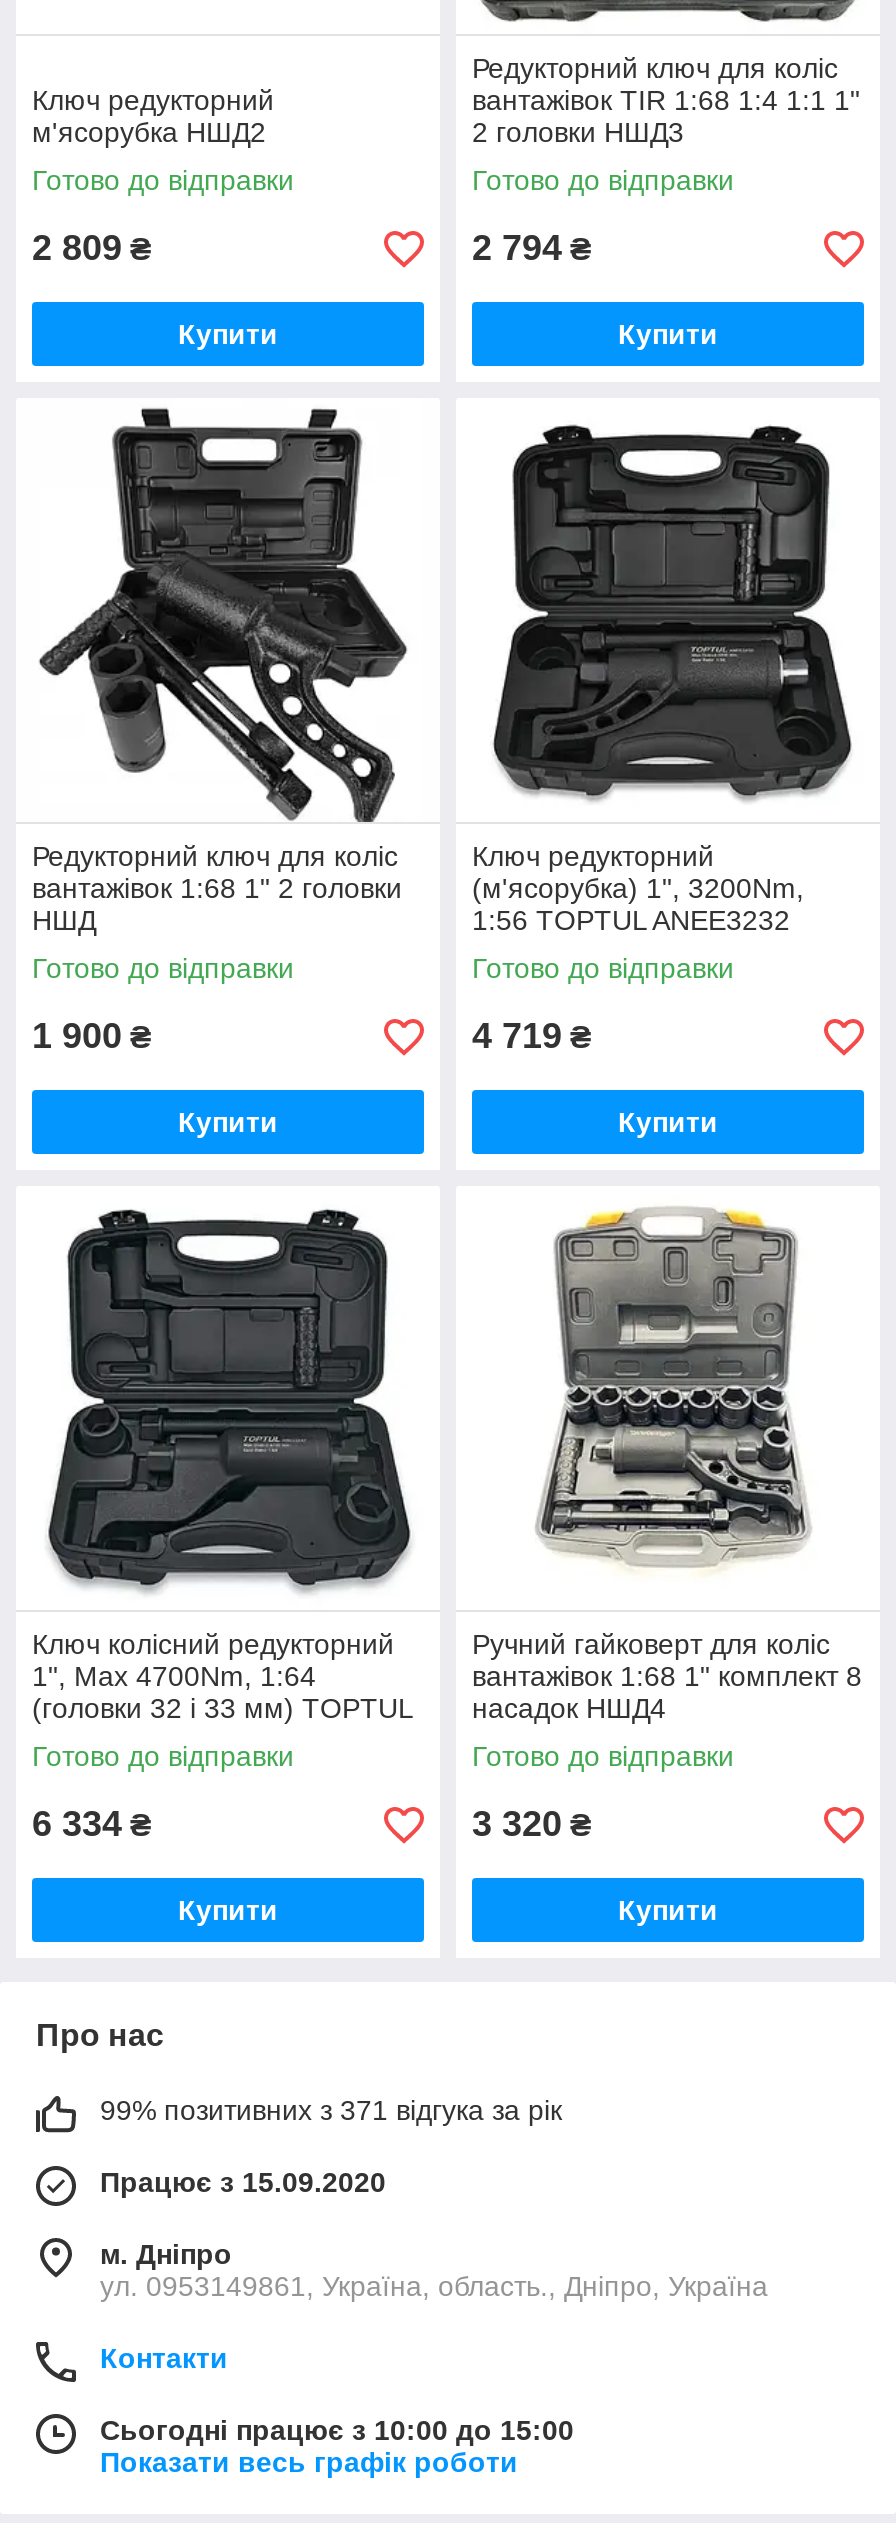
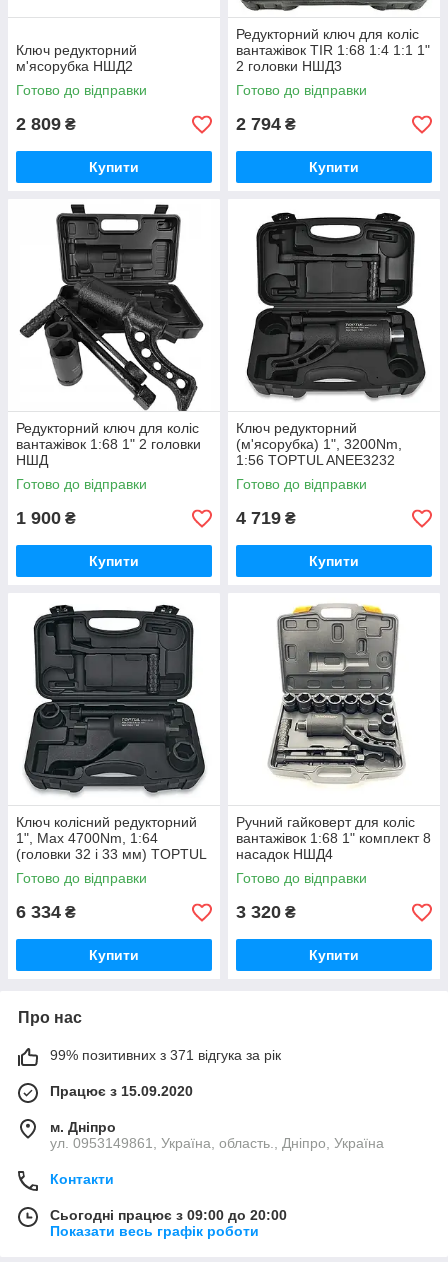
- Сьогодні працює з 10:00 до 15:00
+ Сьогодні працює з 09:00 до 20:00
